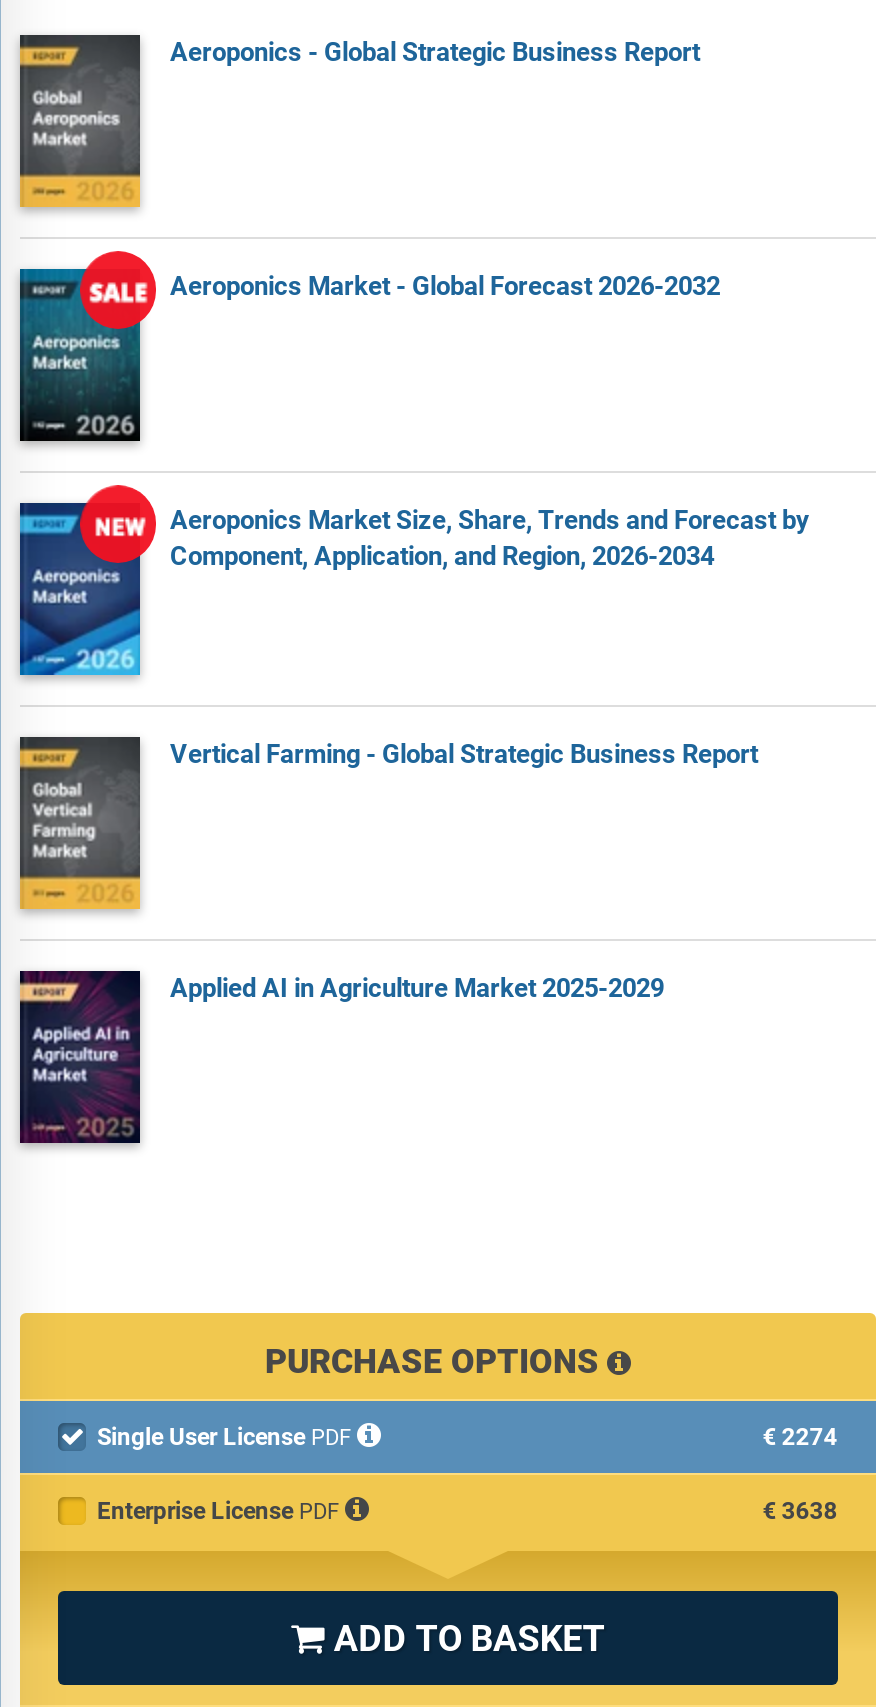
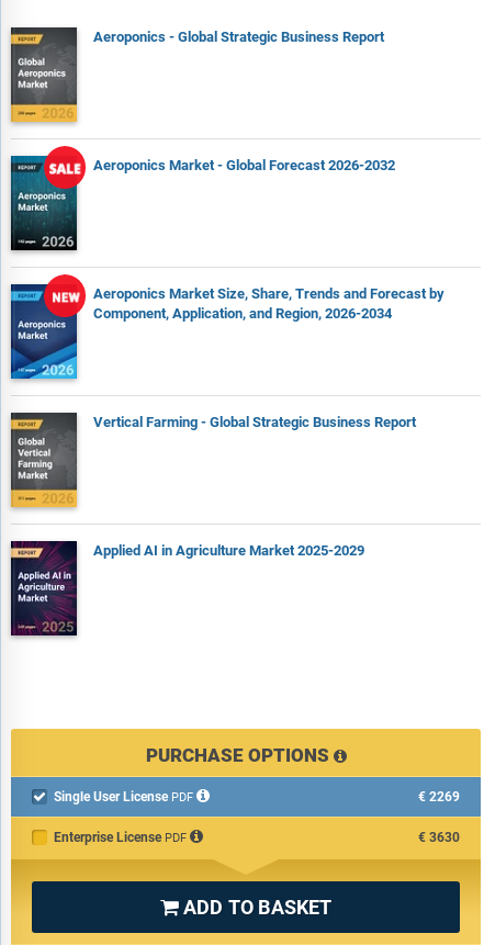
- €2274
+ €2269

- €3638
+ €3630
